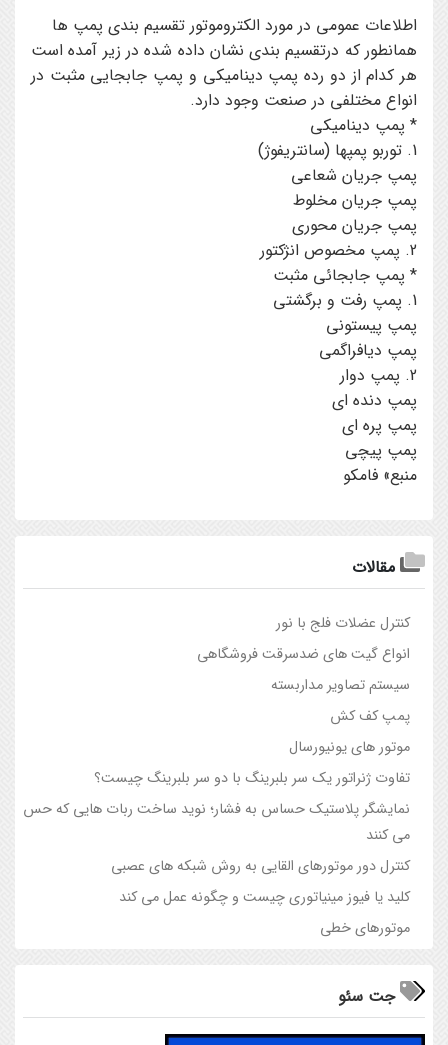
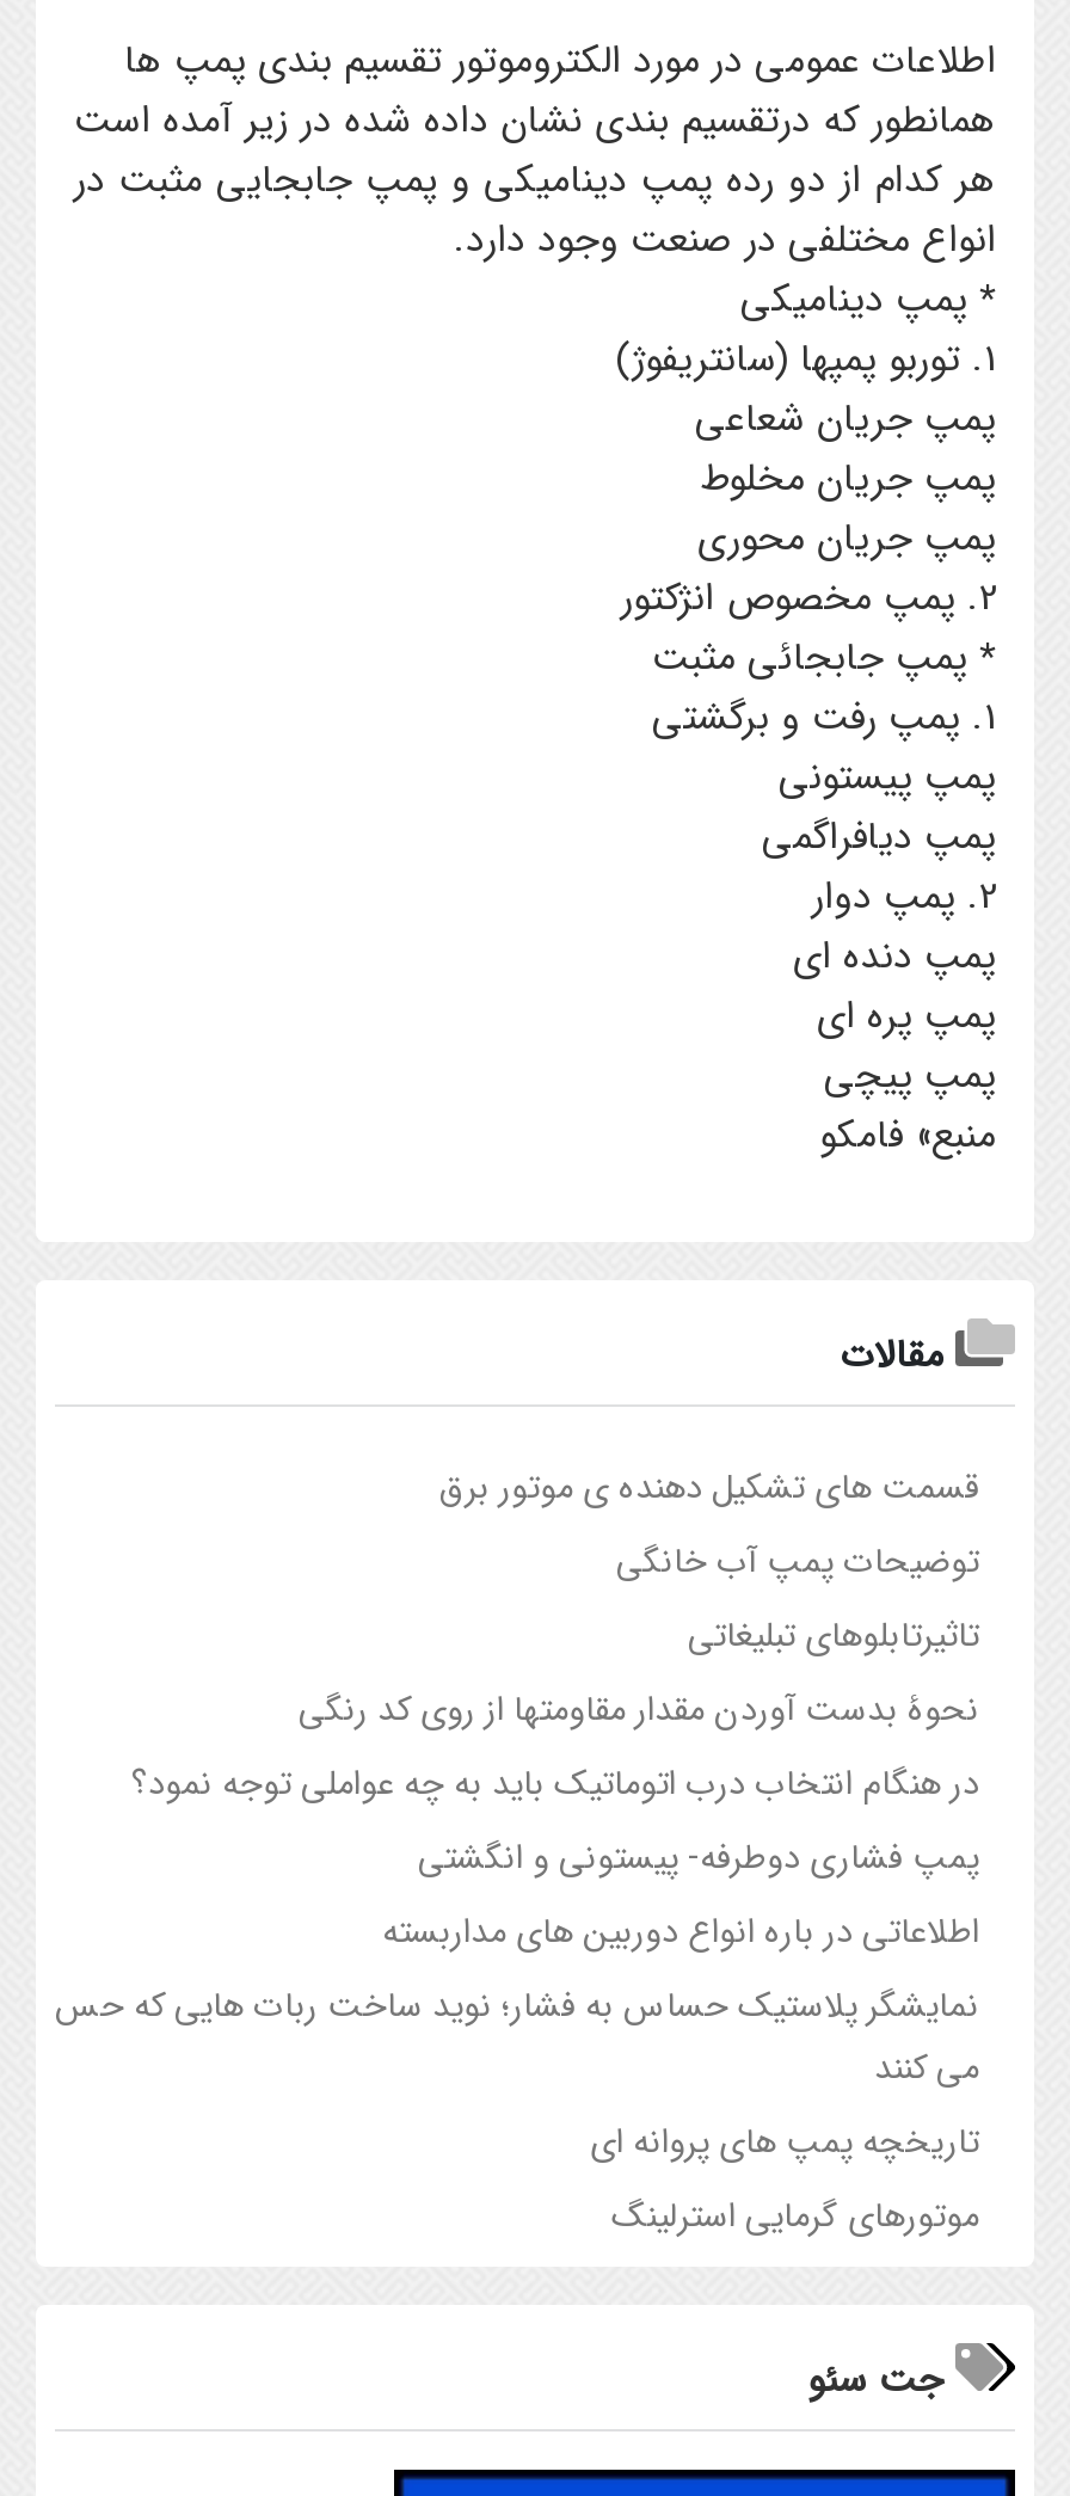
- کنترل‌ عضلات فلج با نور
- انواع گیت های ضدسرقت فروشگاهی
- سیستم تصاویر مداربسته
- پمپ کف کش
- موتور هاي يونيورسال
- تفاوت ژنراتور یک سر بلبرینگ با دو سر بلبرینگ چیست؟
+ قسمت های تشکیل دهنده ی موتور برق
+ توضیحات پمپ آب خانگی
+ تاثیرتابلوهای تبلیغاتی
+ نحوهٔ بدست آوردن مقدار مقاومتها از روی کد رنگی
+ در هنگام انتخاب درب اتوماتیک باید به چه عواملی توجه نمود؟
+ پمپ فشاری دوطرفه- پیستونی و انگشتی
+ اطلاعاتی در باره انواع دوربین های مداربسته

moved down: نمایشگر پلاستیک حساس به فشار؛ نوید ساخت ربات هایی که حس | می کنند

- کنترل دور موتورهای القایی به روش شبکه های عصبی
- کلید یا فیوز مینیاتوری چیست و چگونه عمل می کند
- موتورهای خطی
+ تاریخچه پمپ های پروانه ای
+ موتورهای گرمایی استرلینگ
